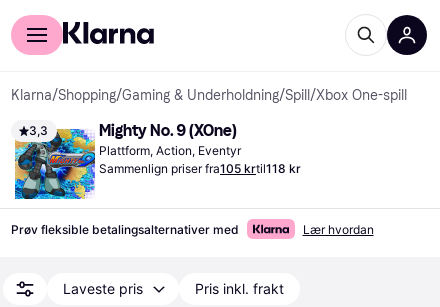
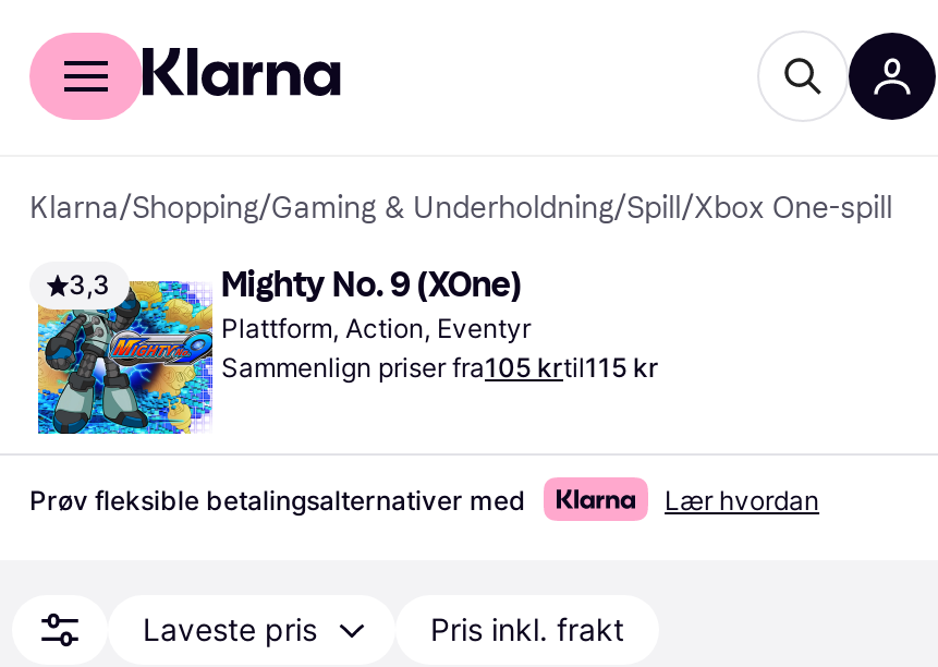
- Sammenlign priser fra105 krtil118 kr
+ Sammenlign priser fra105 krtil115 kr
